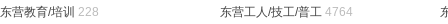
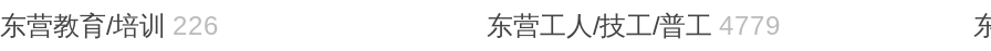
- 东营教育/培训228
+ 东营教育/培训226

- 东营工人/技工/普工4764
+ 东营工人/技工/普工4779
